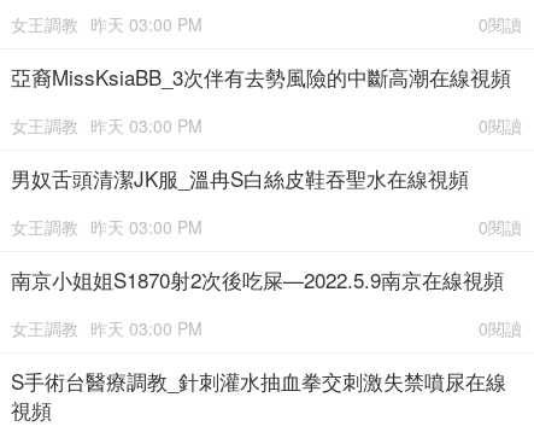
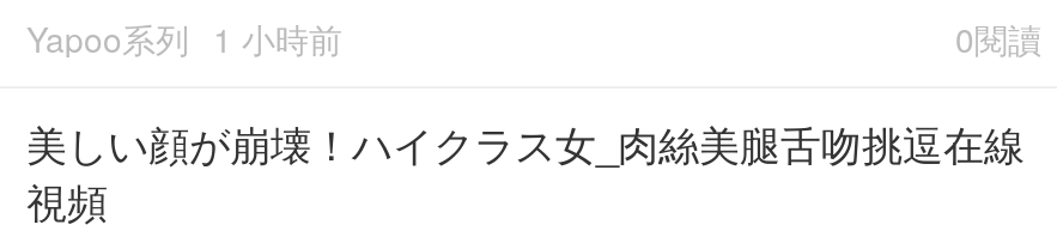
- 女王調教 昨天 03:00 PM
- 亞裔MissKsiaBB_3次伴有去勢風險的中斷高潮在線視頻
- 0閱讀
- 女王調教 昨天 03:00 PM
- 男奴舌頭清潔JK服_溫冉S白絲皮鞋吞聖水在線視頻
- 0閱讀
- 女王調教 昨天 03:00 PM
- 南京小姐姐S1870射2次後吃屎—2022.5.9南京在線視頻
- 0閱讀
- 女王調教 昨天 03:00 PM
- S手術台醫療調教_針刺灌水抽血拳交刺激失禁噴尿在線
+ Yapoo系列 1 小時前
+ 美しい顔が崩壊！ハイクラス女_肉絲美腿舌吻挑逗在線
